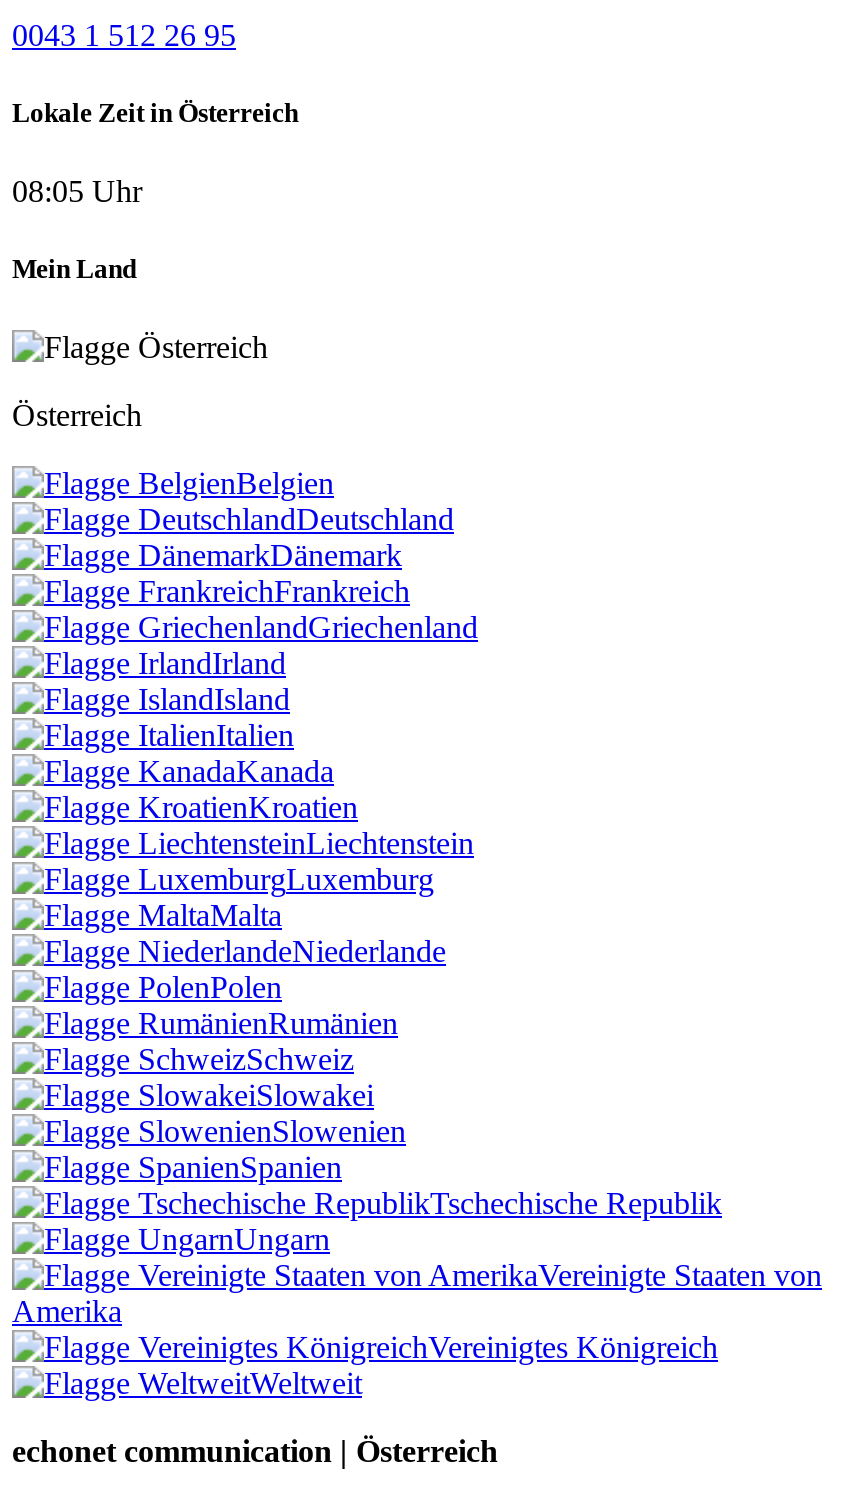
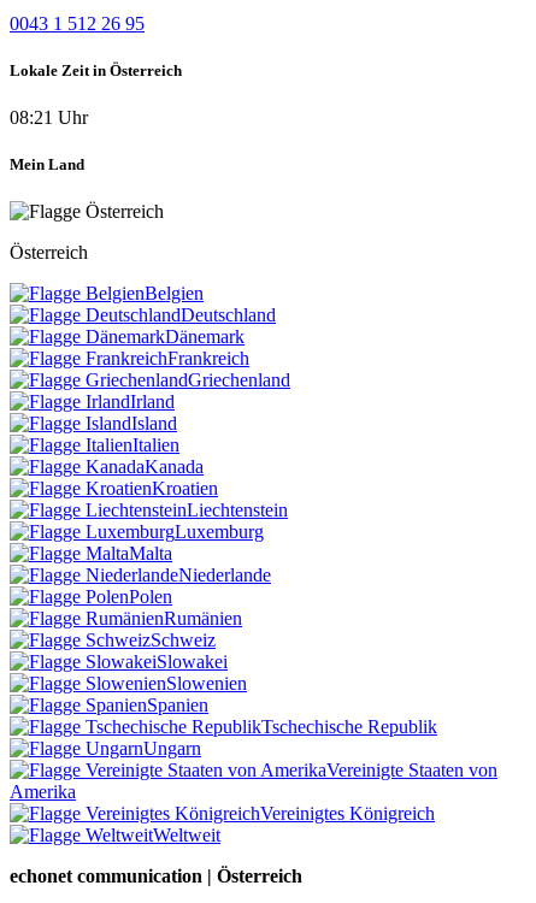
- 08:05 Uhr
+ 08:21 Uhr
